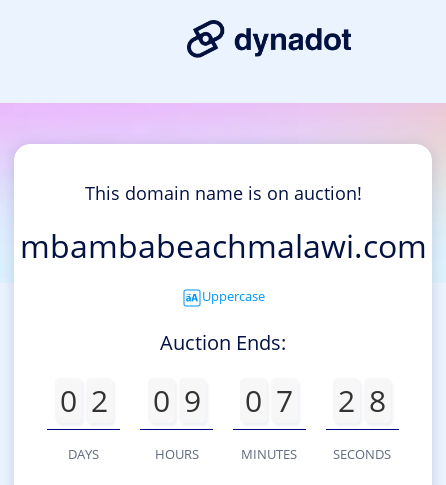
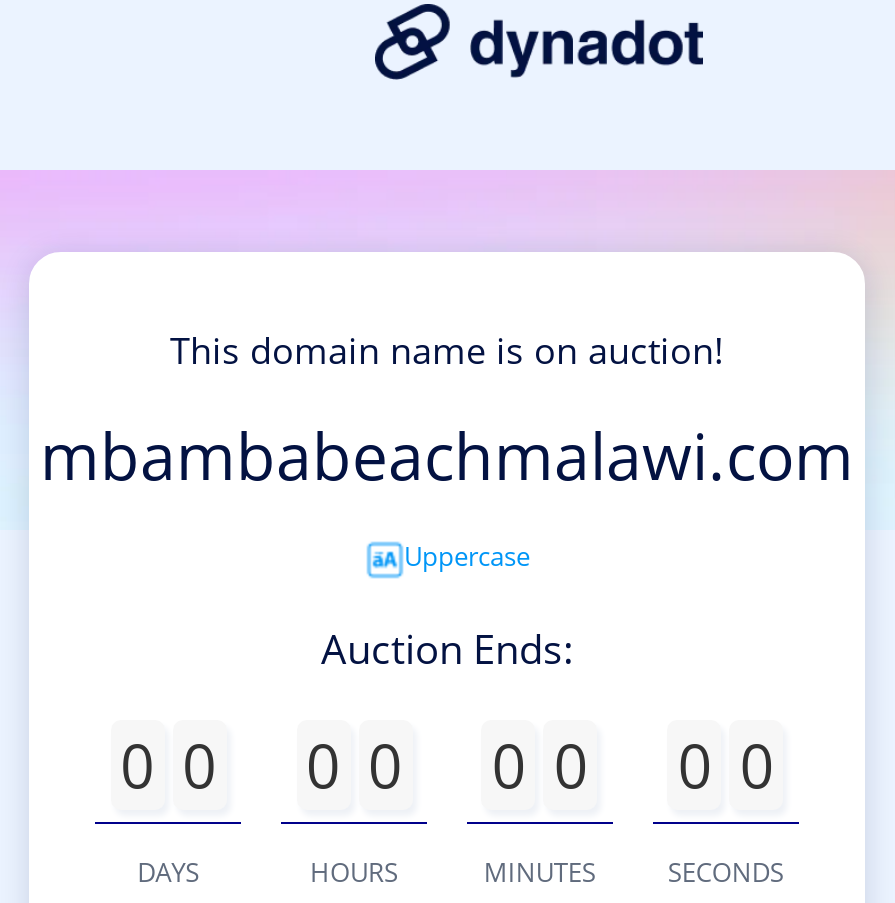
- 0 2
+ 0 0

- 0 9
+ 0 0

- 0 7
+ 0 0

- 2 8
+ 0 0
